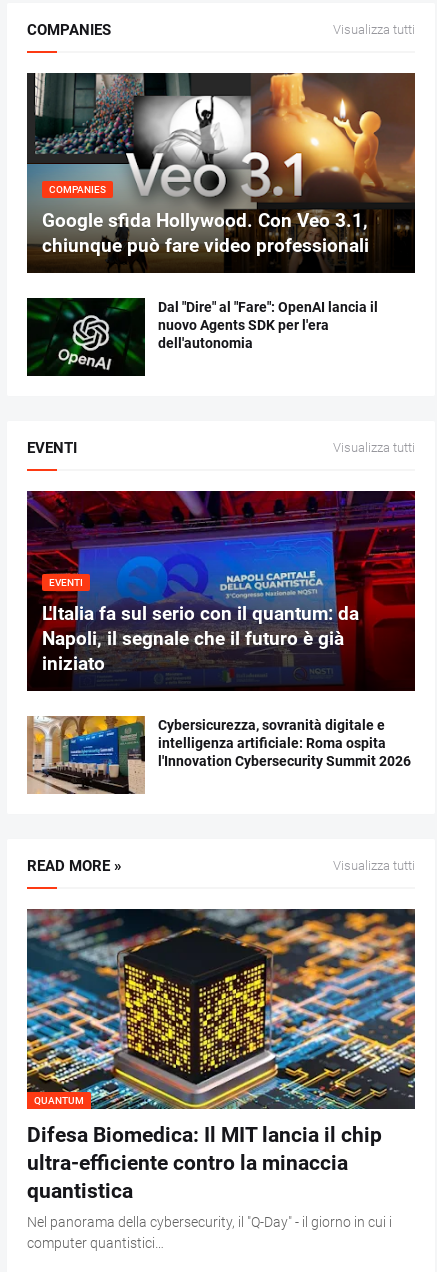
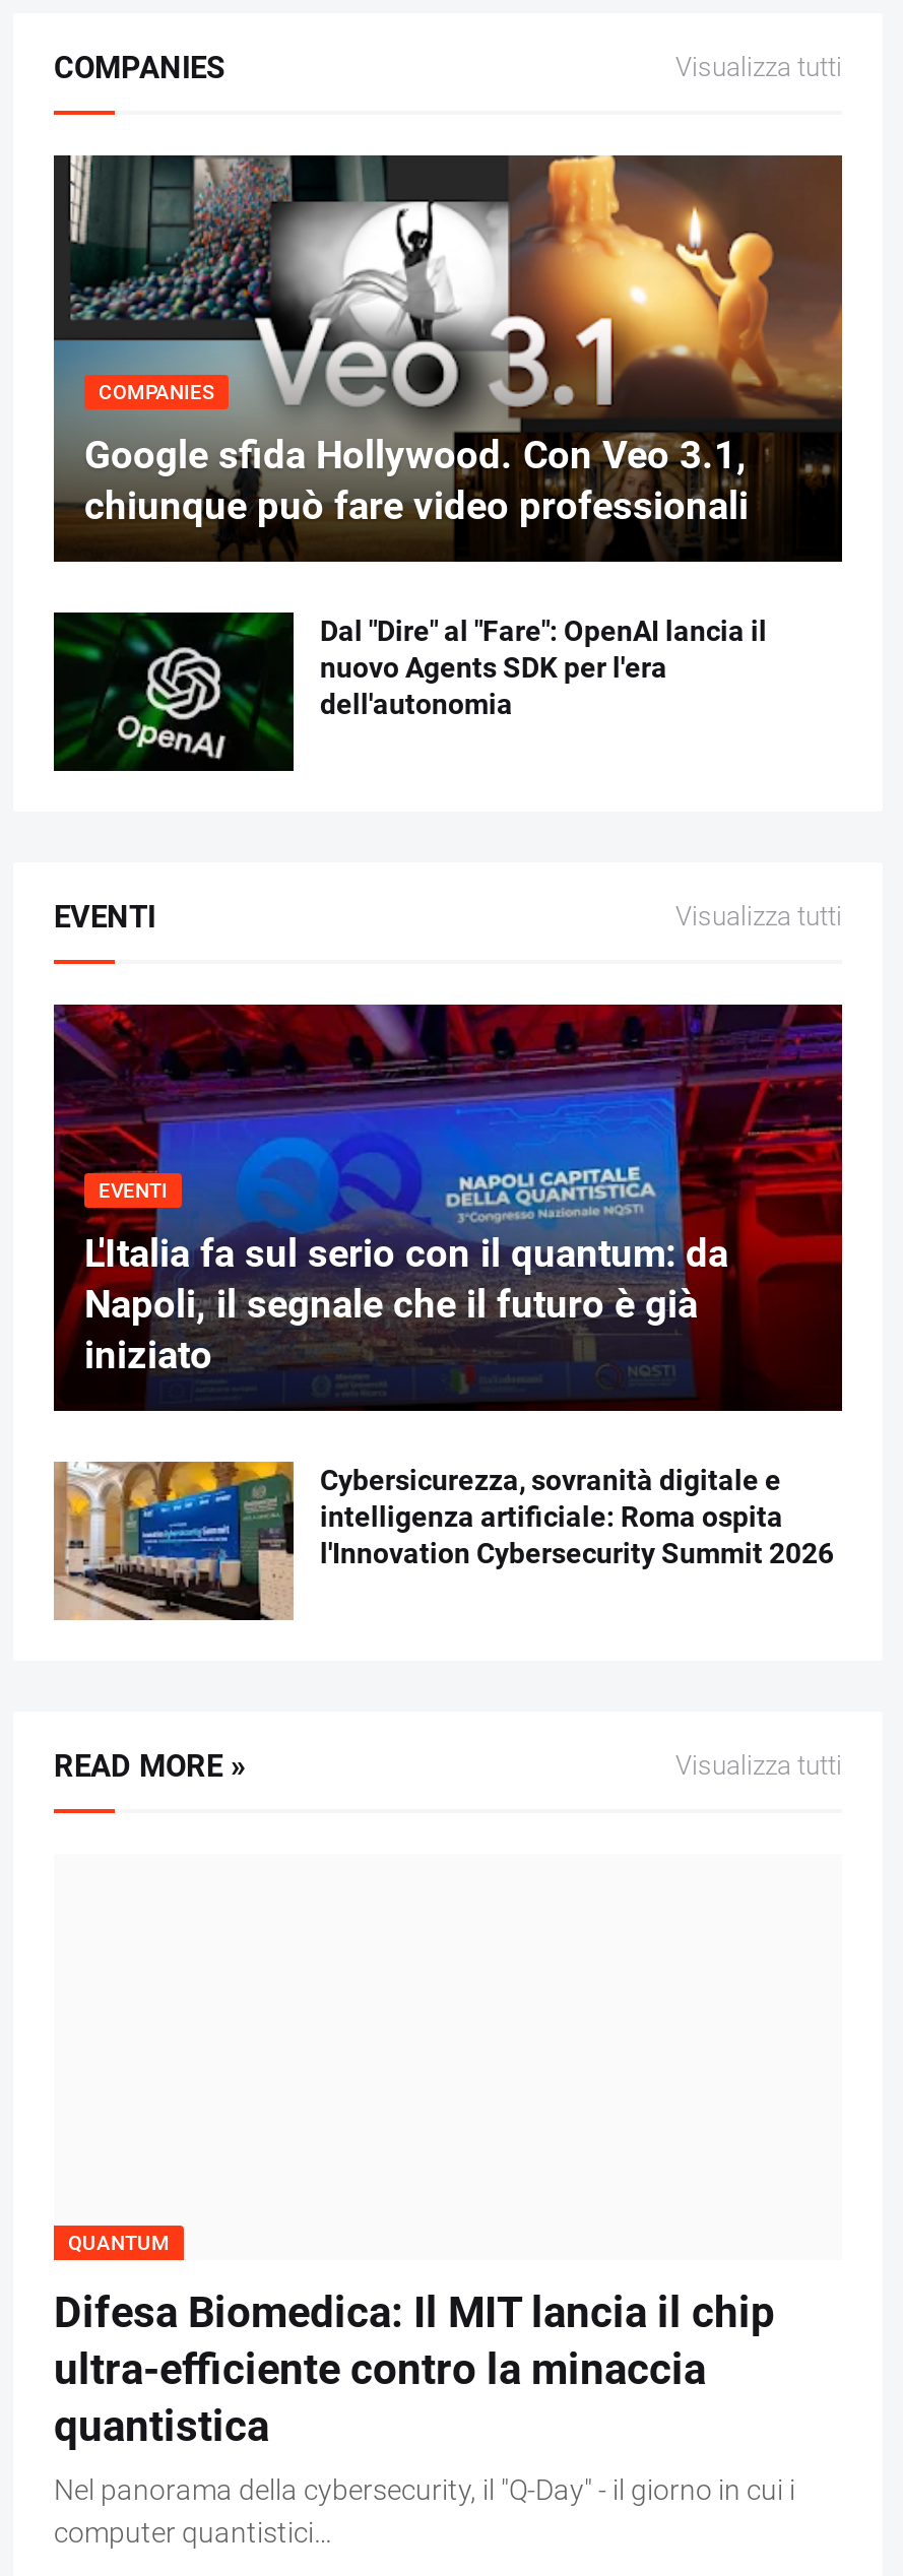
- [image]
